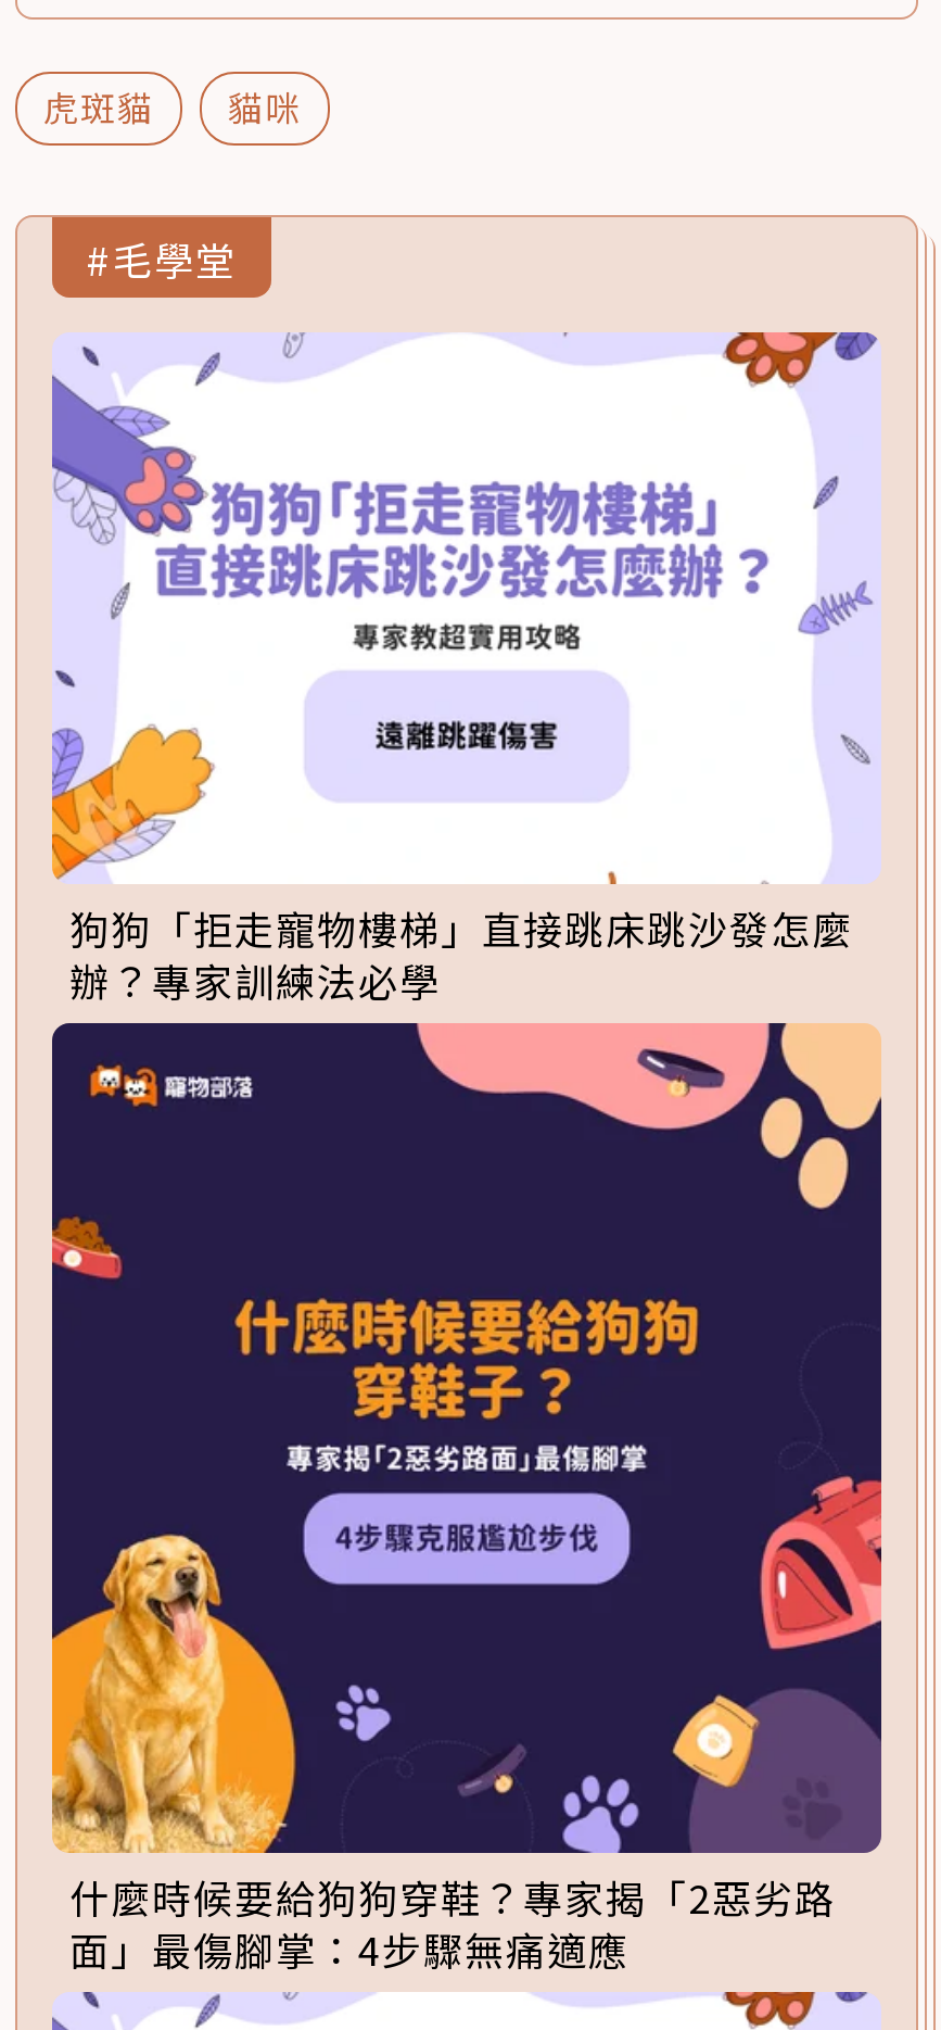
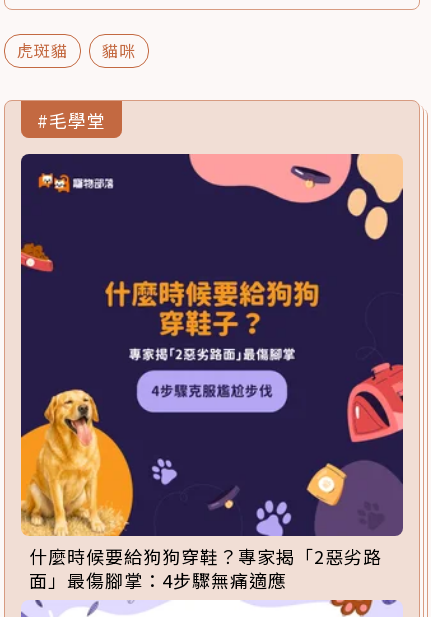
- [image]
- 狗狗「拒走寵物樓梯」直接跳床跳沙發怎麼
- 辦？專家訓練法必學
